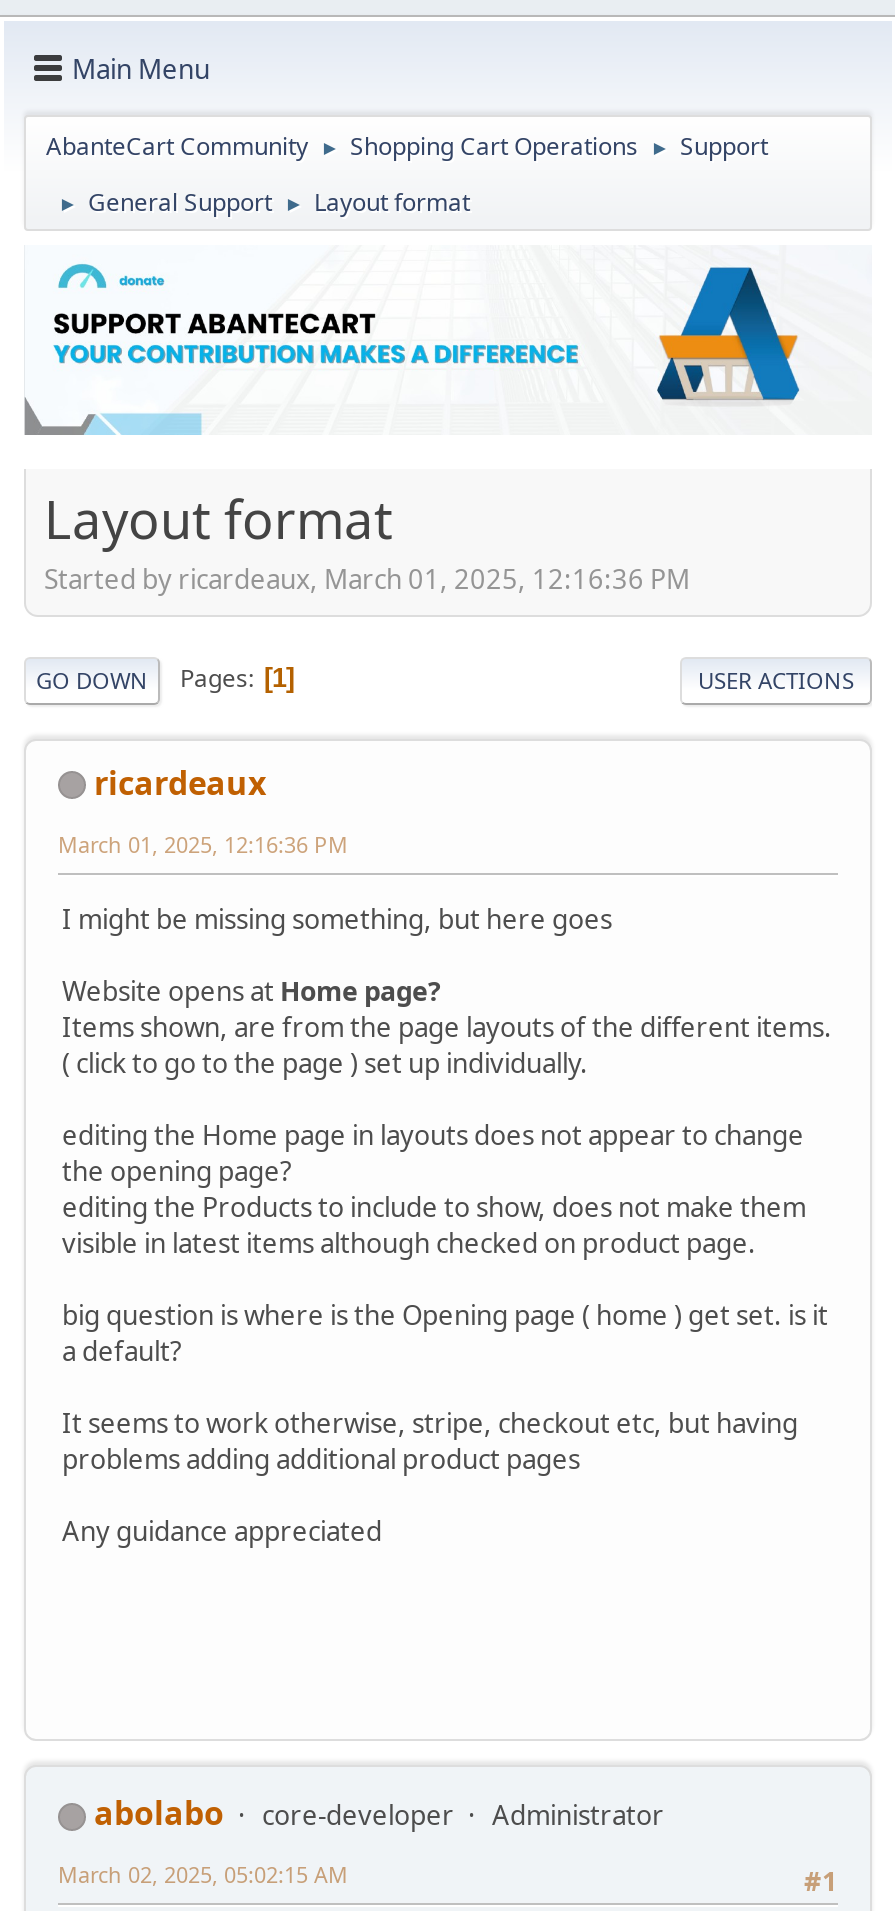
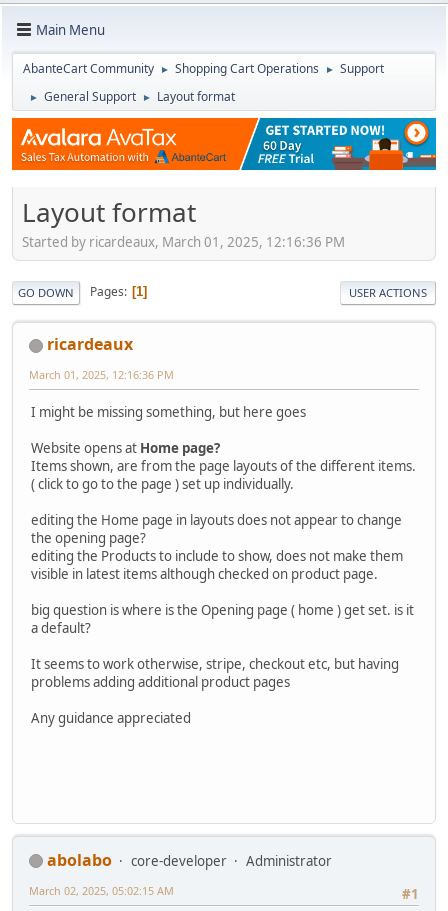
- [image]
+ [image]
